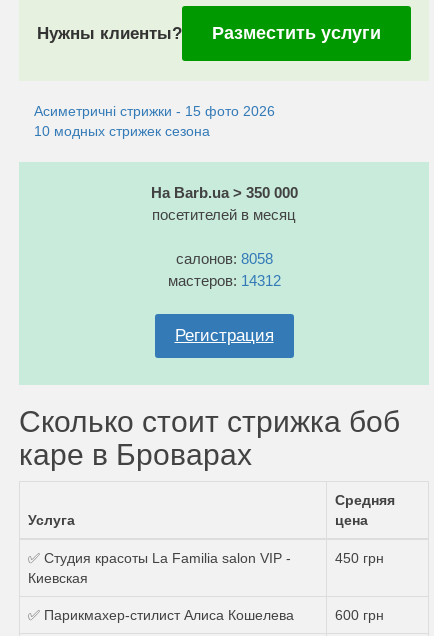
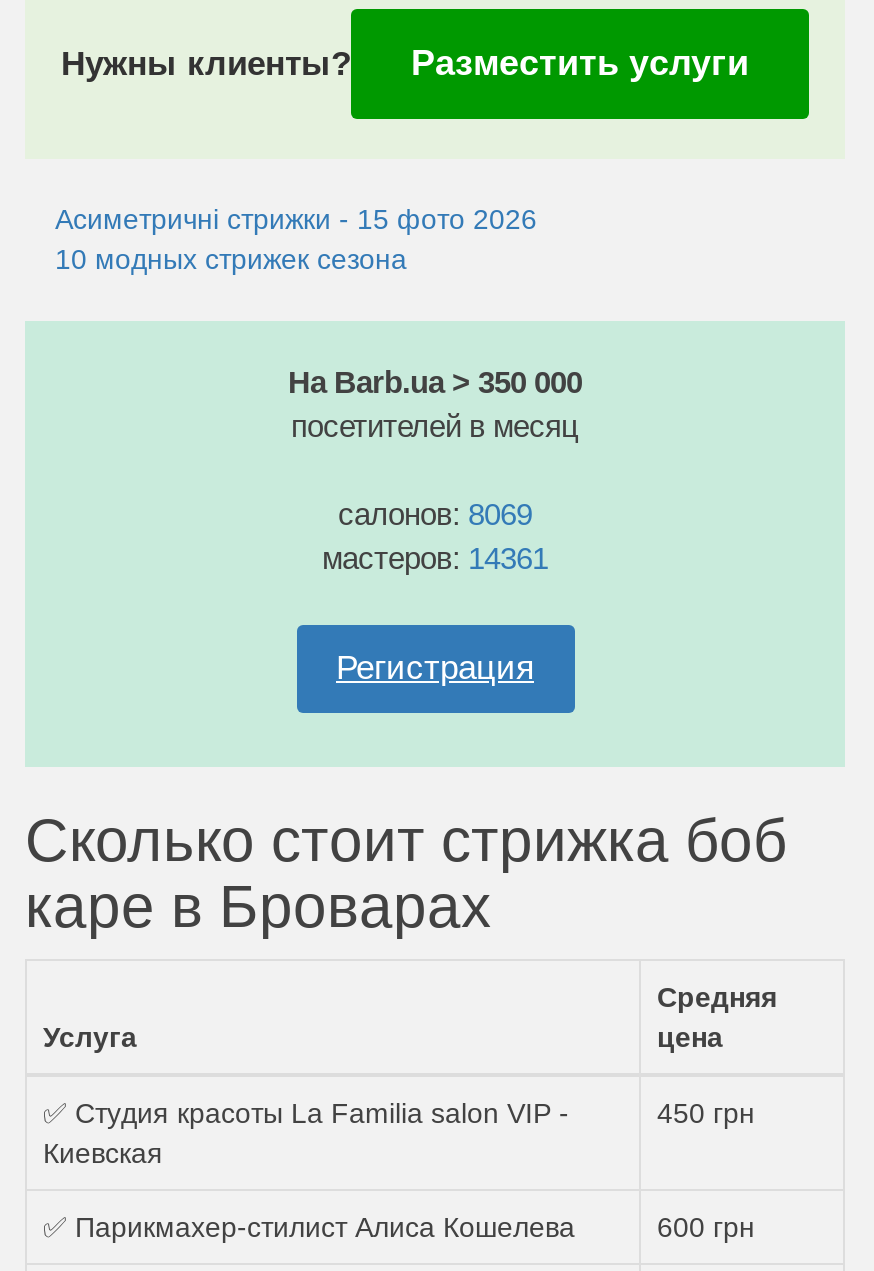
- салонов: 8058
+ салонов: 8069

- мастеров: 14312
+ мастеров: 14361
